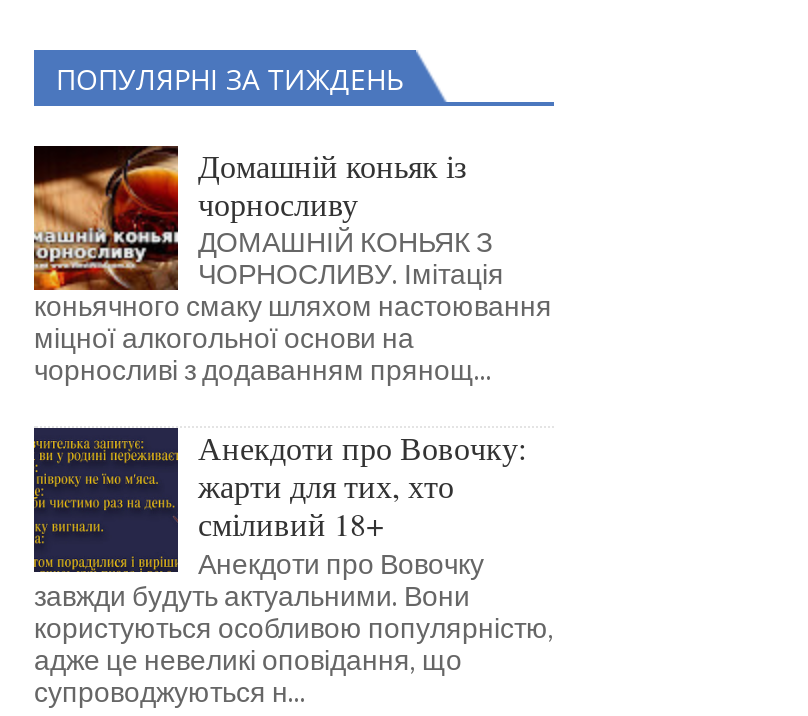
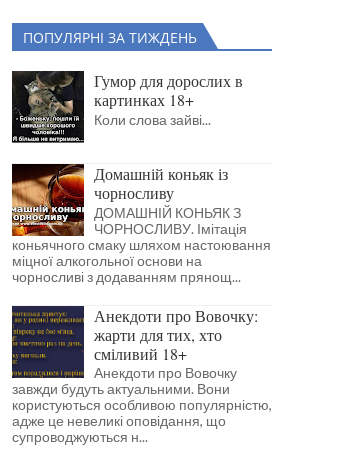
+ [image]
+ Гумор для дорослих в
+ картинках 18+
+ Коли слова зайві...
